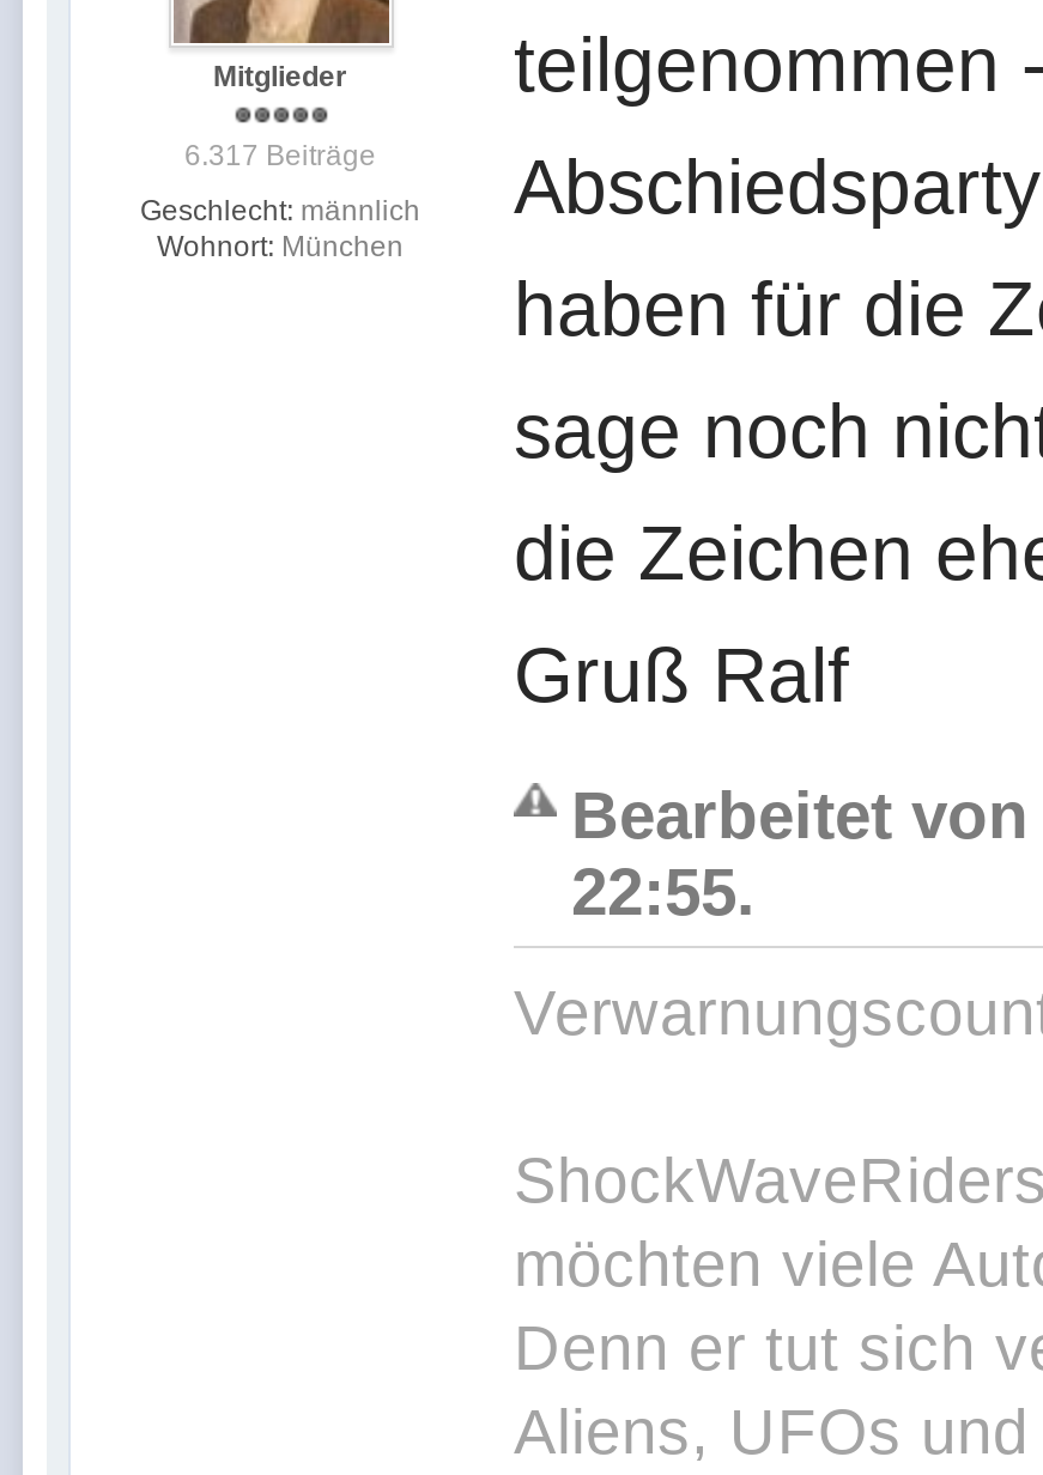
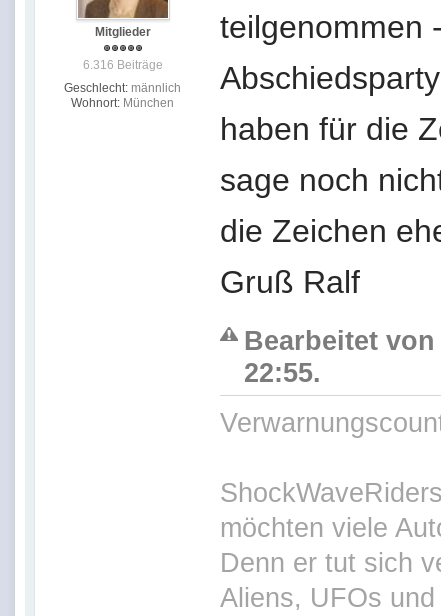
- 6.317 Beiträge
+ 6.316 Beiträge
